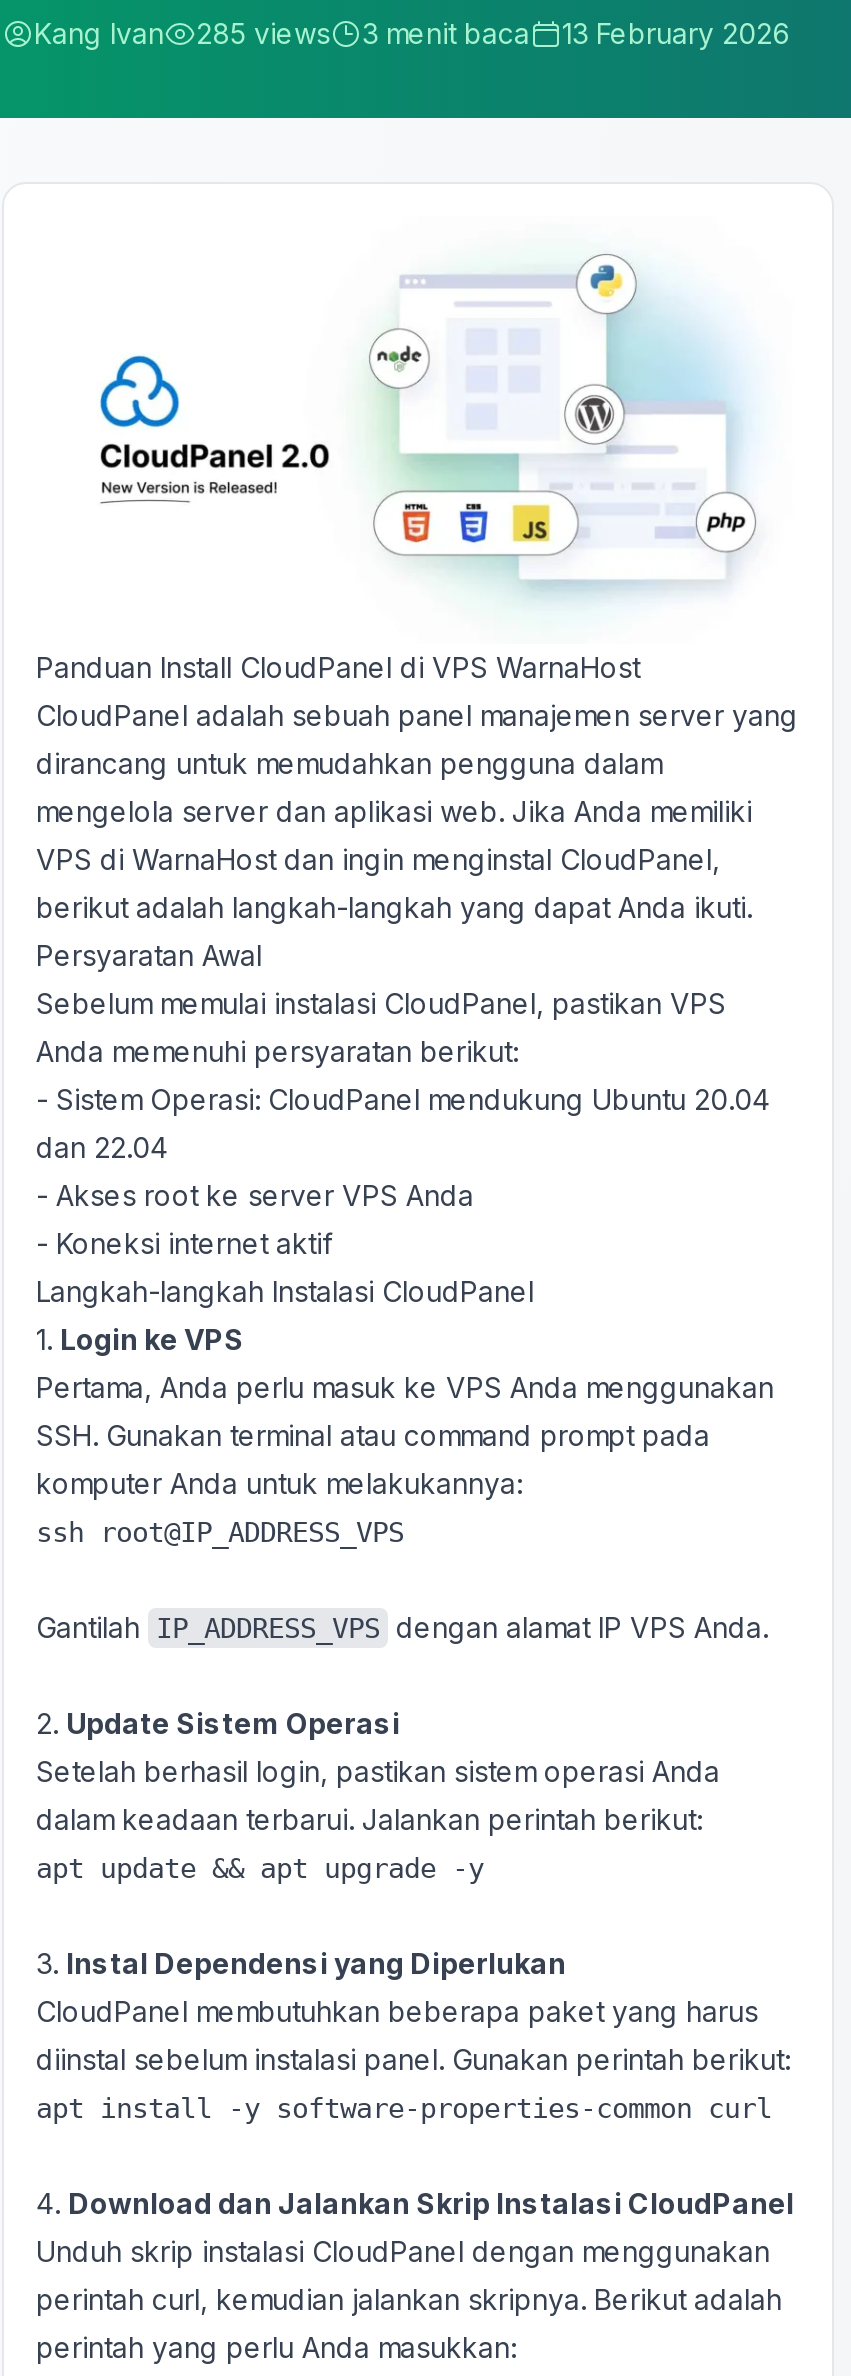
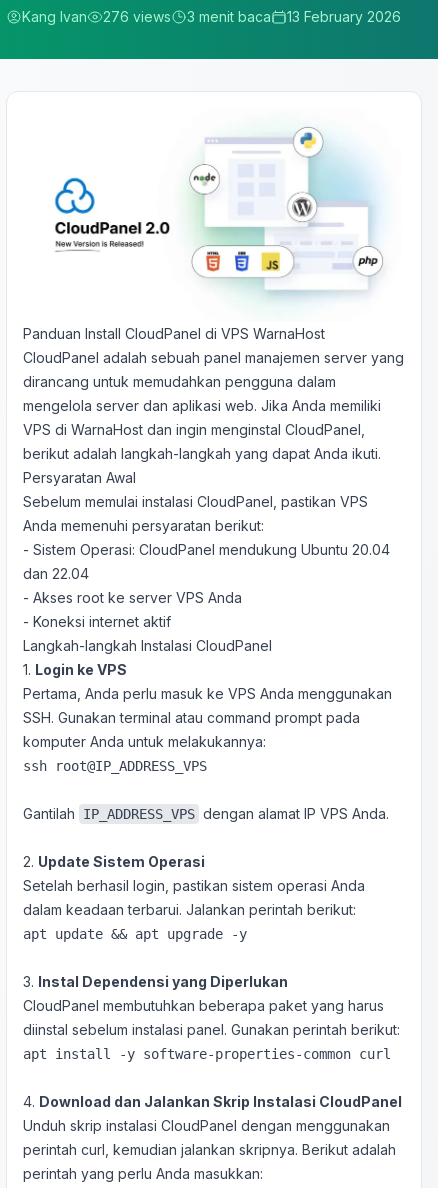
- Kang Ivan 285 views 3 menit baca 13 February 2026
+ Kang Ivan 276 views 3 menit baca 13 February 2026
